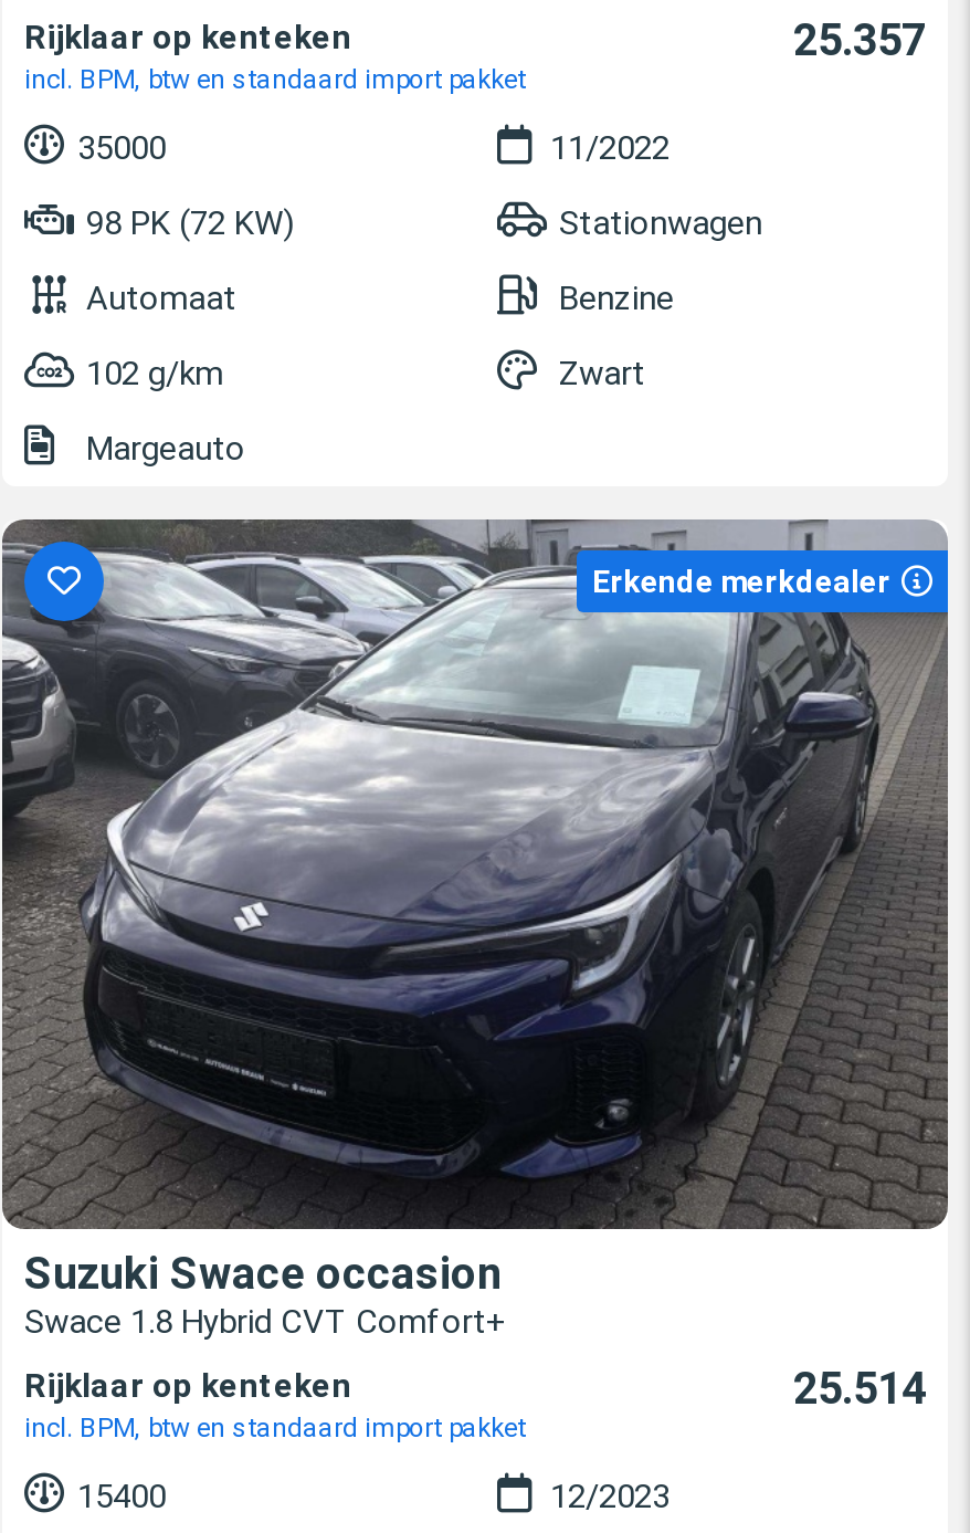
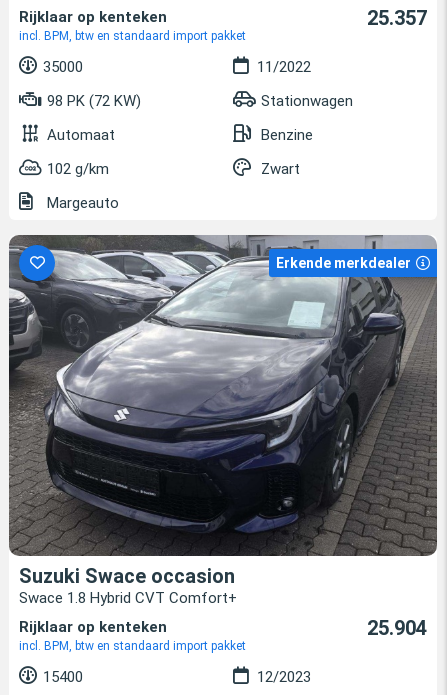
- 25.514
+ 25.904
